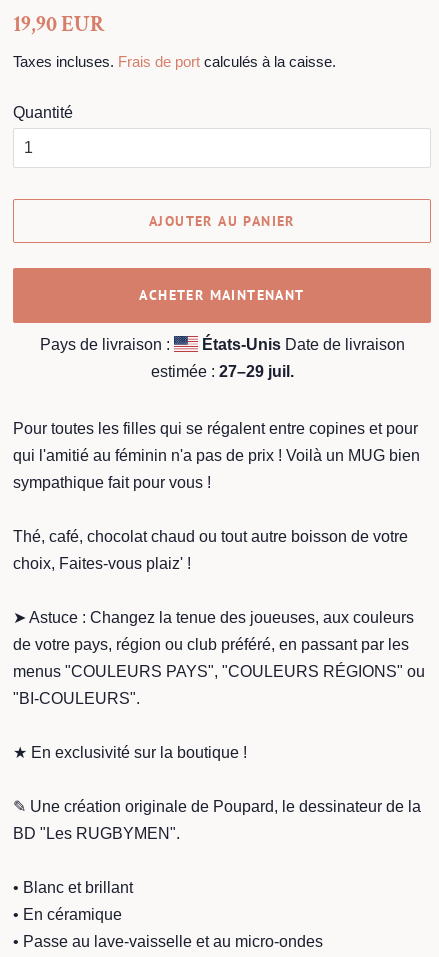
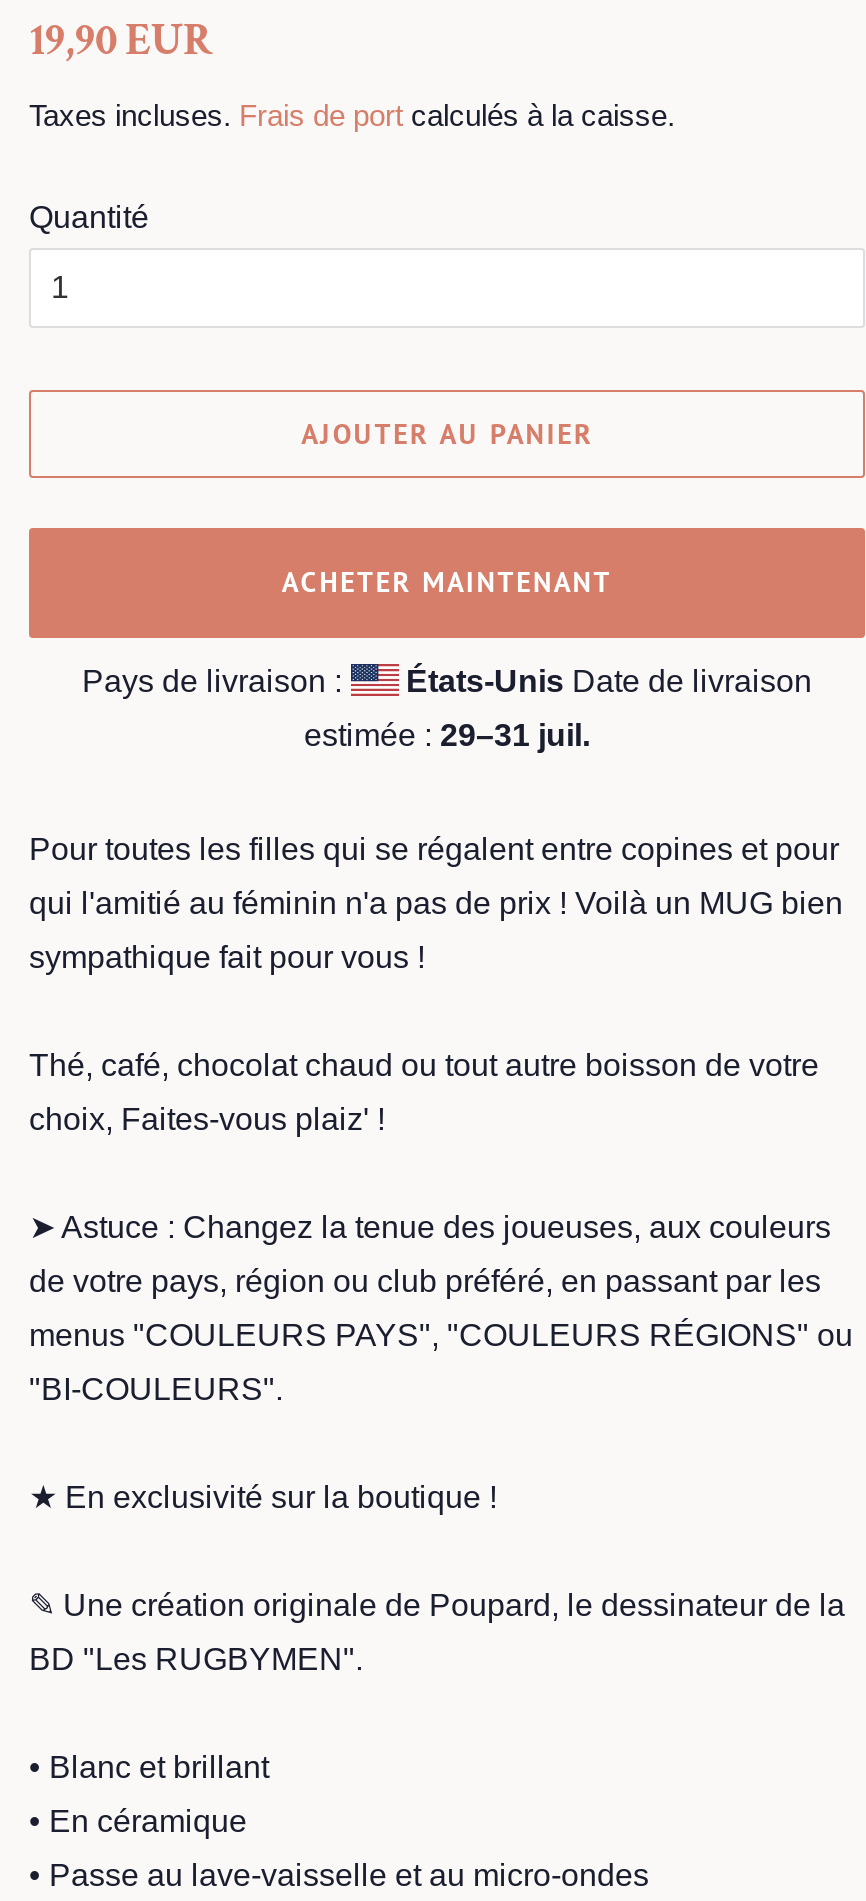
- estimée : 27–29 juil.
+ estimée : 29–31 juil.
